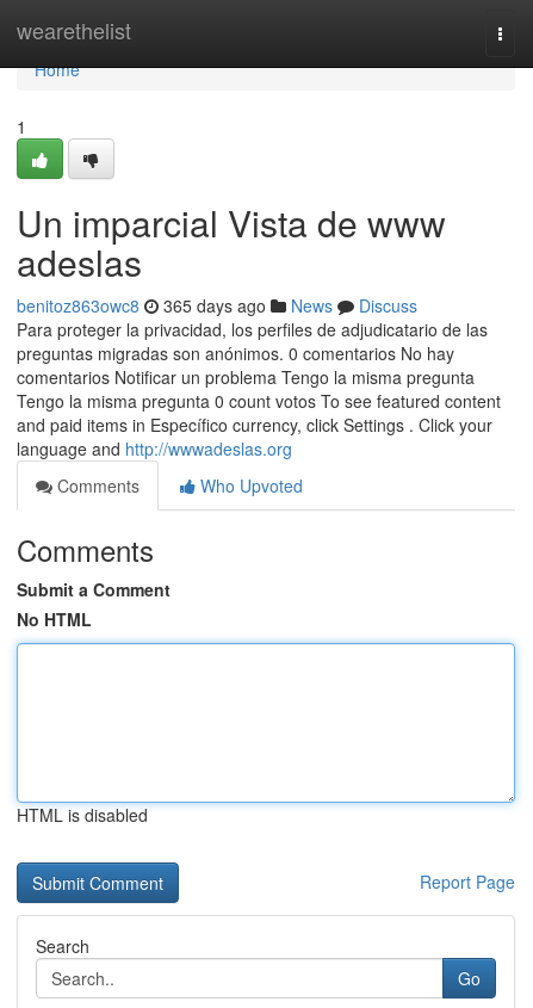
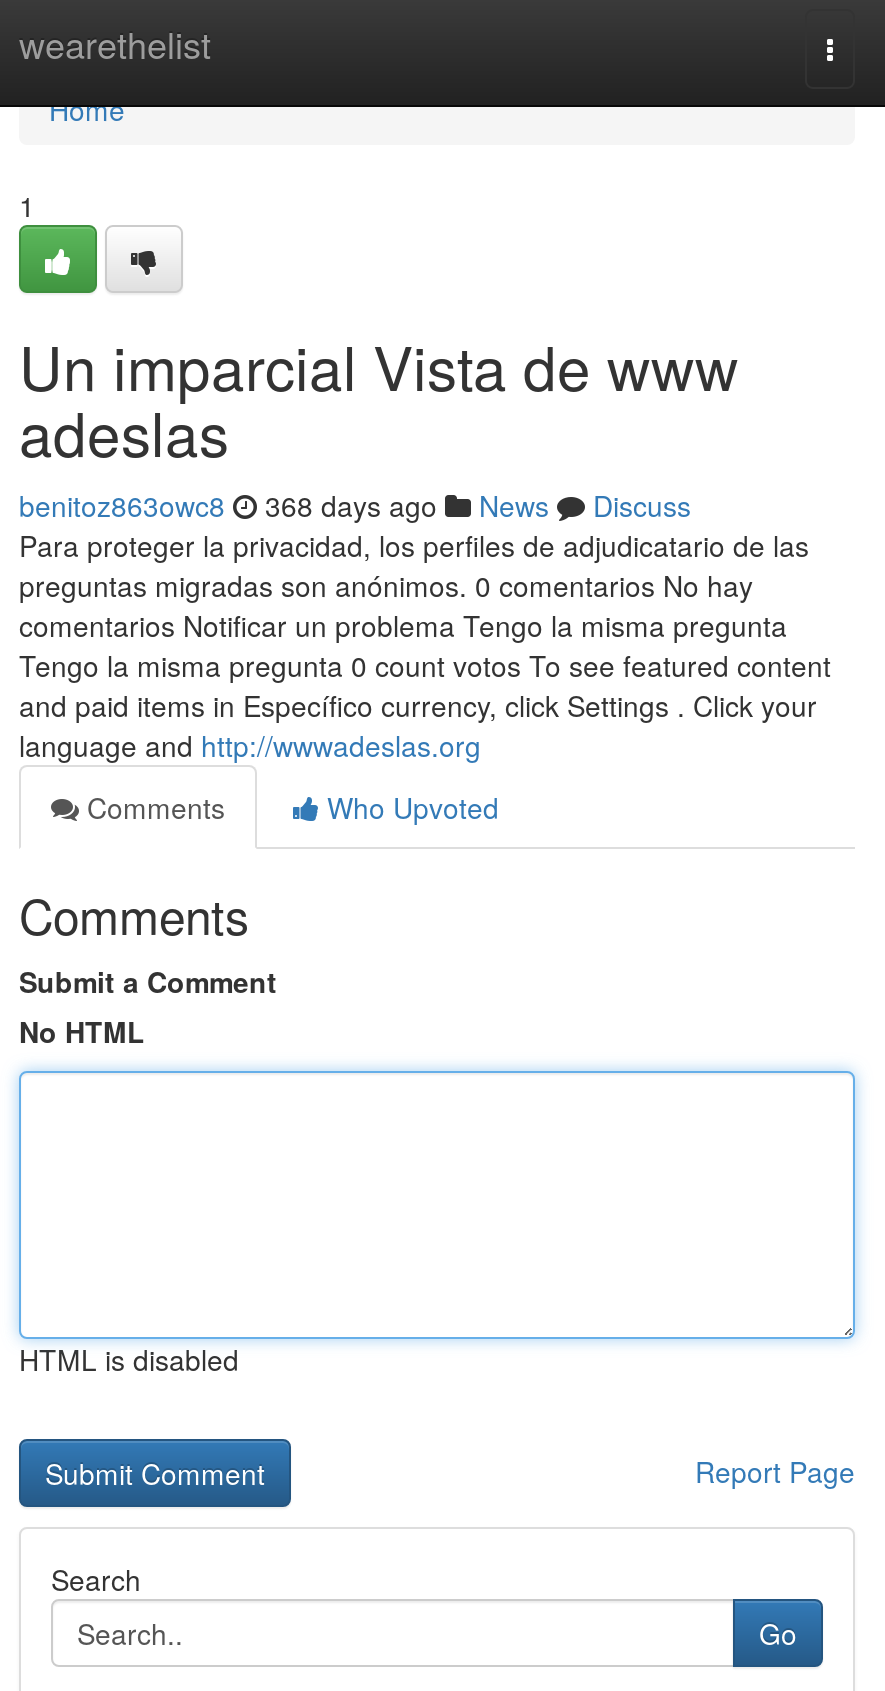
- benitoz863owc8 365 days ago News Discuss
+ benitoz863owc8 368 days ago News Discuss
